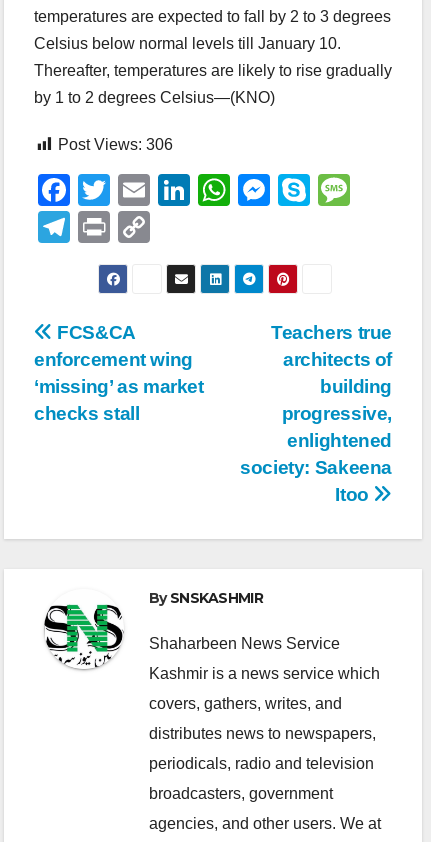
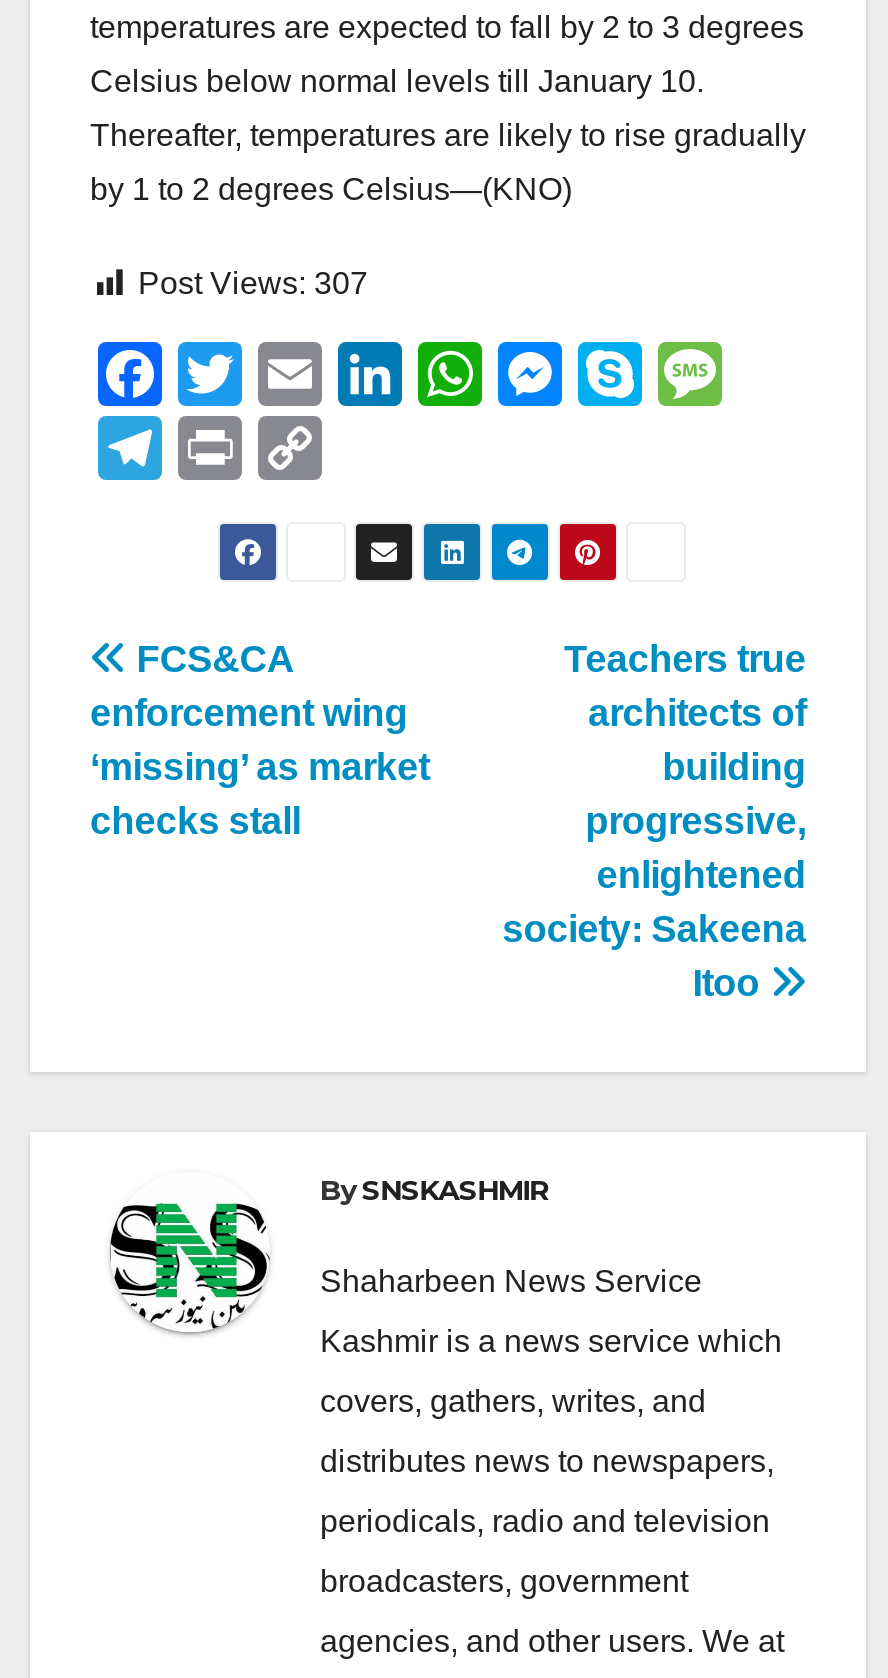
- Post Views: 306
+ Post Views: 307
